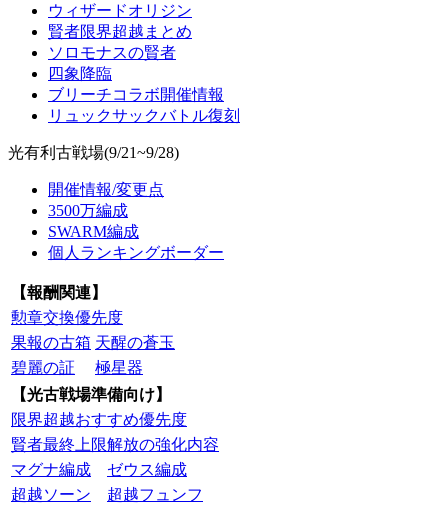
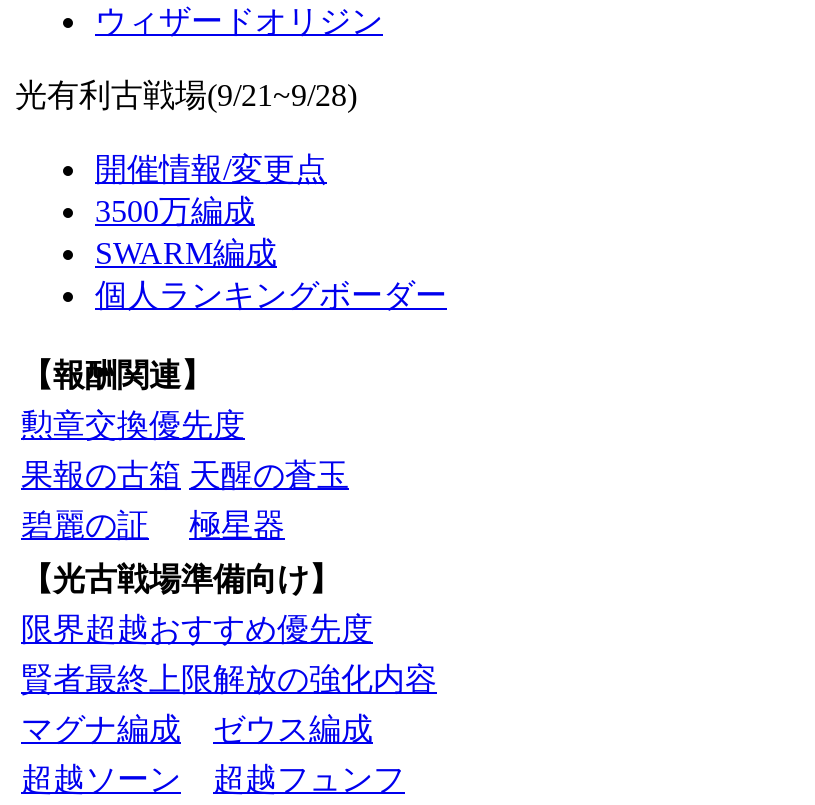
- 賢者限界超越まとめ
- ソロモナスの賢者
- 四象降臨
- ブリーチコラボ開催情報
- リュックサックバトル復刻
